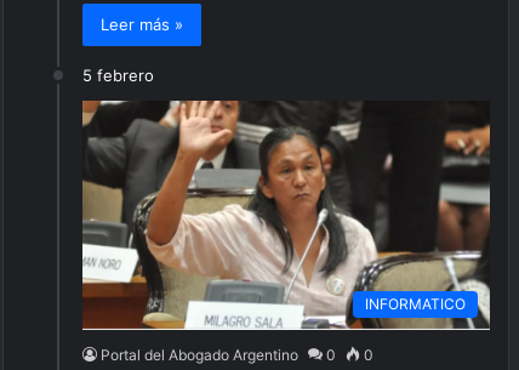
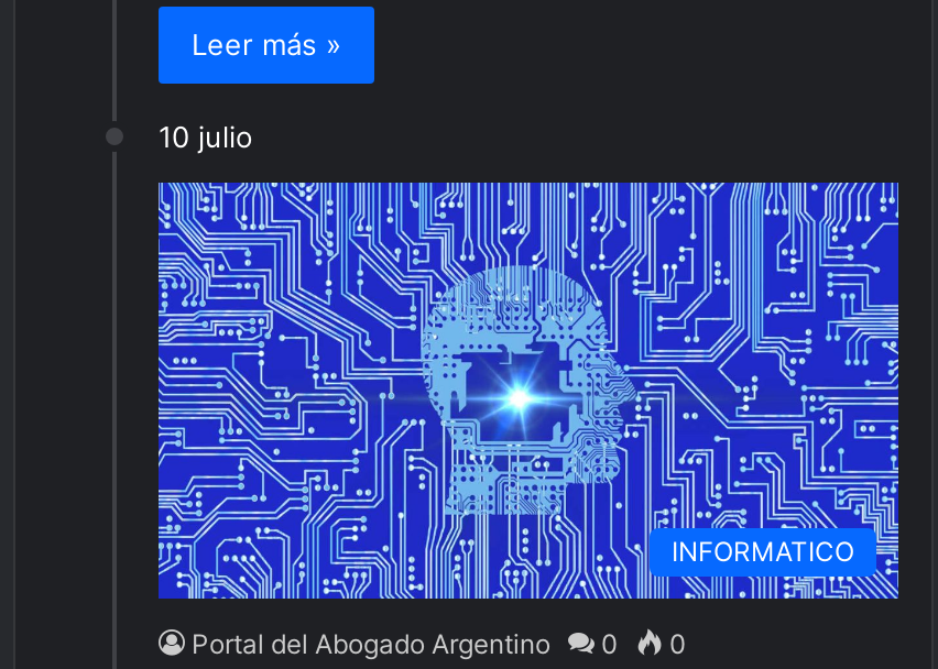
- 5 febrero
+ 10 julio

- [image]
+ [image]
